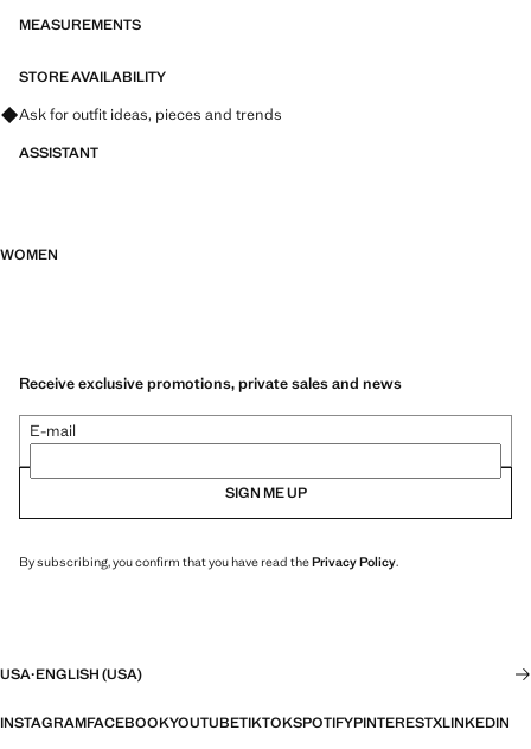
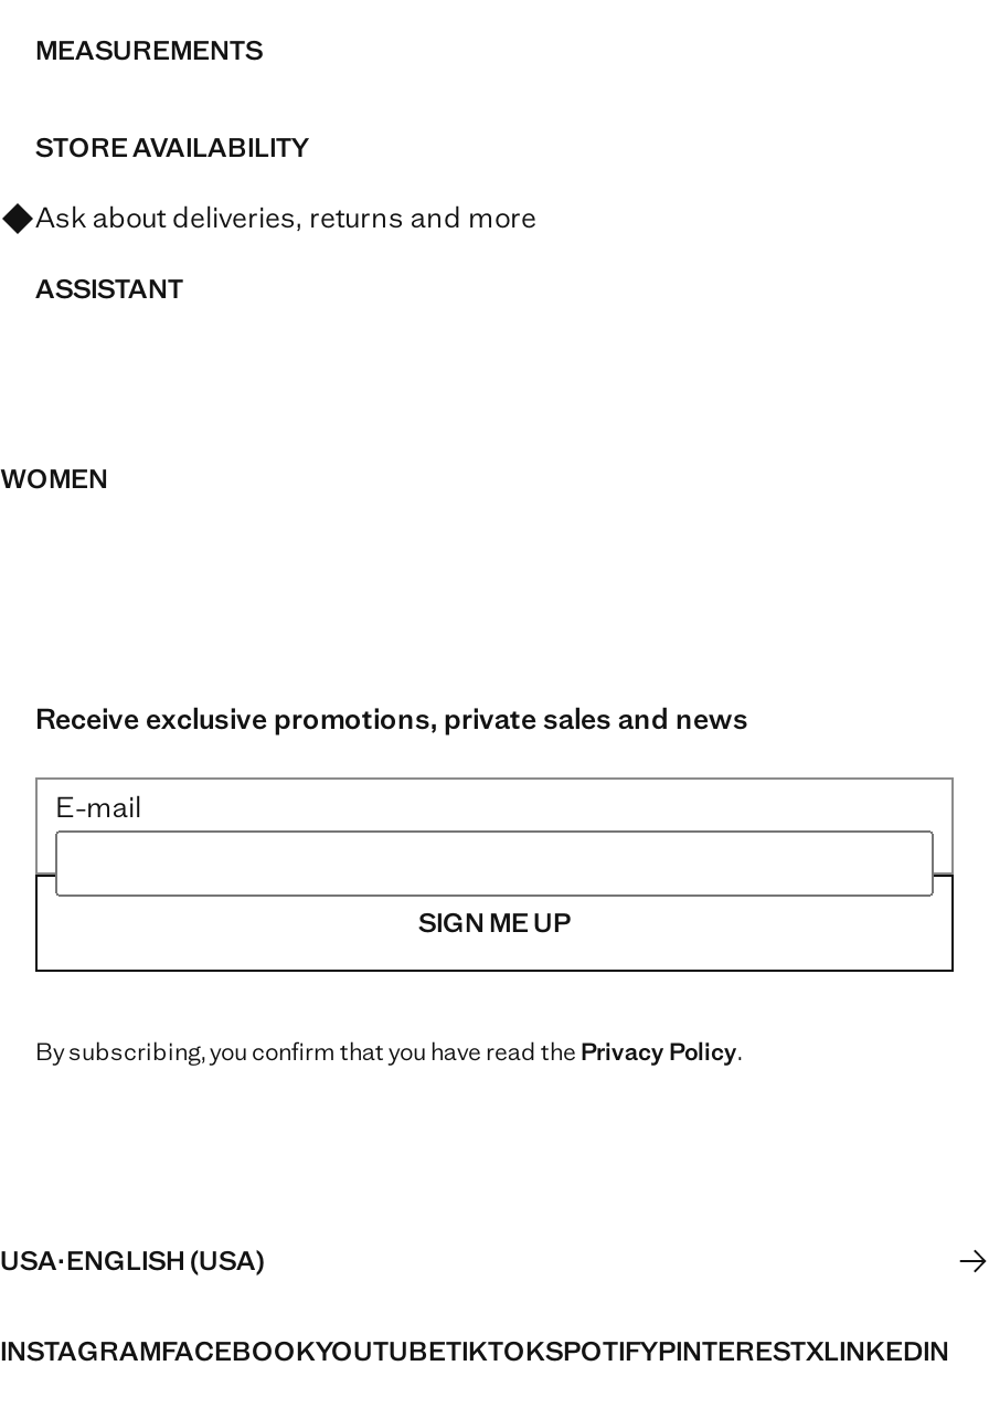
- Ask for outfit ideas, pieces and trends
+ Ask about deliveries, returns and more
